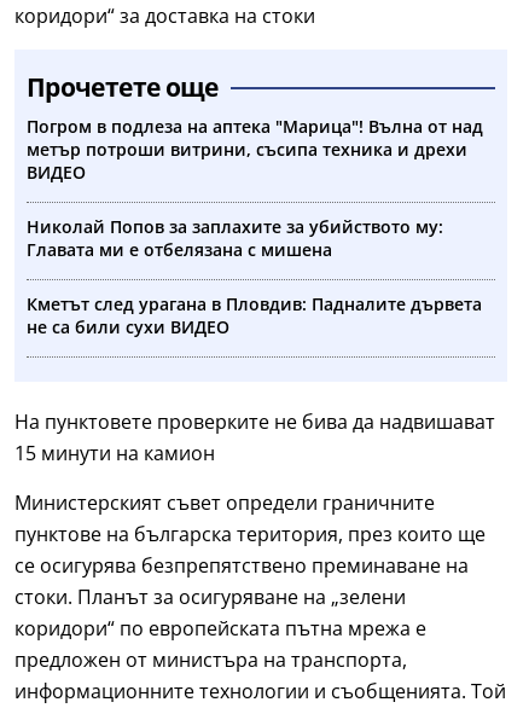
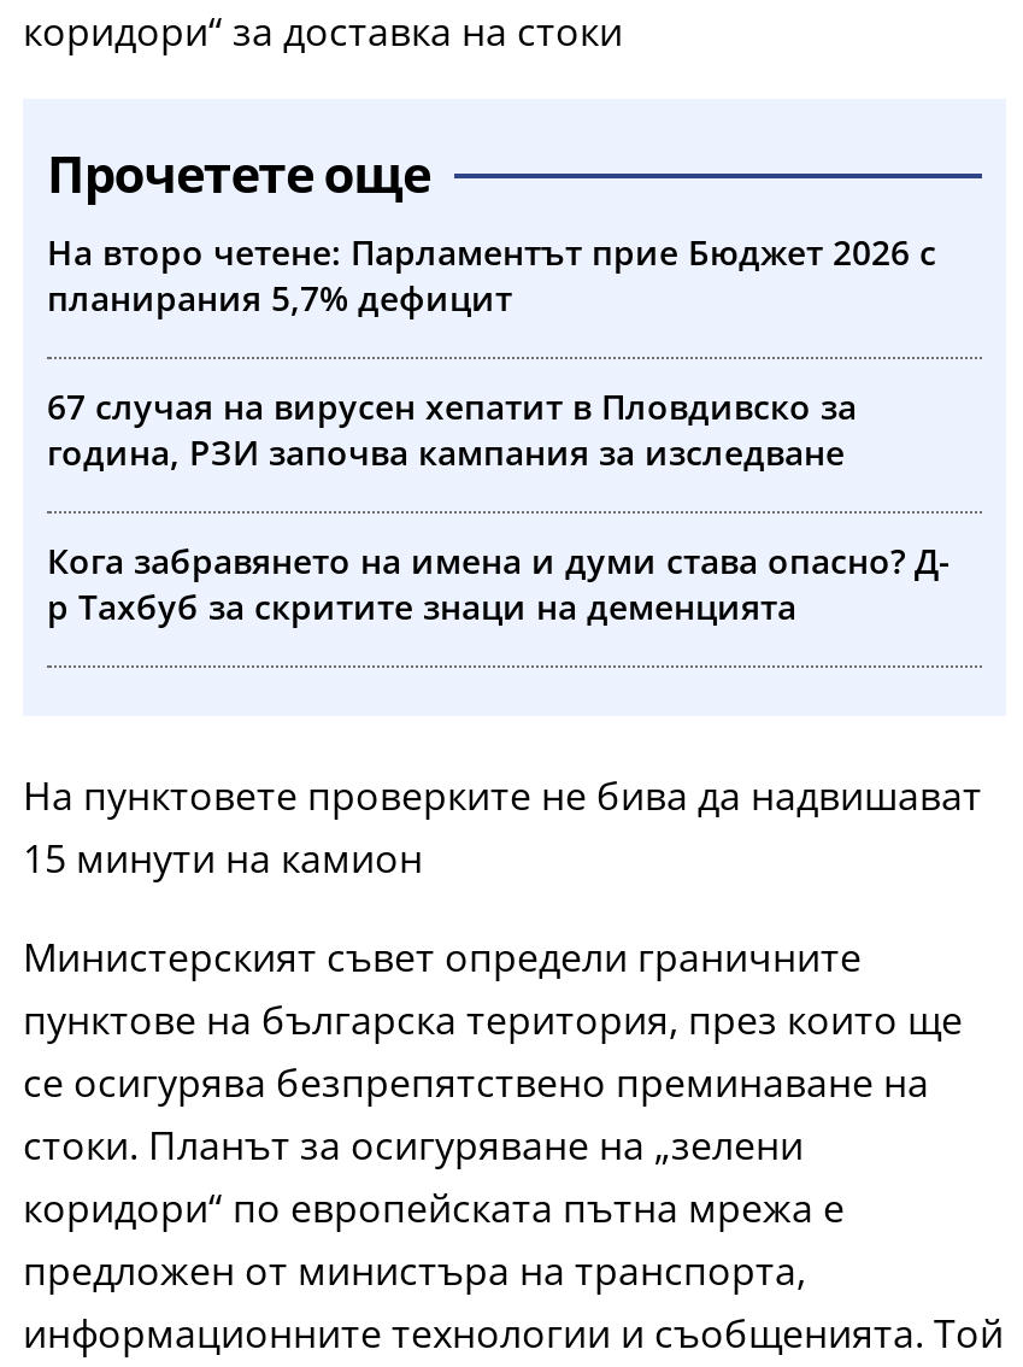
- Погром в подлеза на аптека "Марица"! Вълна от над
- метър потроши витрини, съсипа техника и дрехи
- ВИДЕО
+ На второ четене: Парламентът прие Бюджет 2026 с
+ планирания 5,7% дефицит

- Николай Попов за заплахите за убийството му:
- Главата ми е отбелязана с мишена
+ 67 случая на вирусен хепатит в Пловдивско за
+ година, РЗИ започва кампания за изследване

- Кметът след урагана в Пловдив: Падналите дървета
- не са били сухи ВИДЕО
+ Кога забравянето на имена и думи става опасно? Д-
+ р Тахбуб за скритите знаци на деменцията
